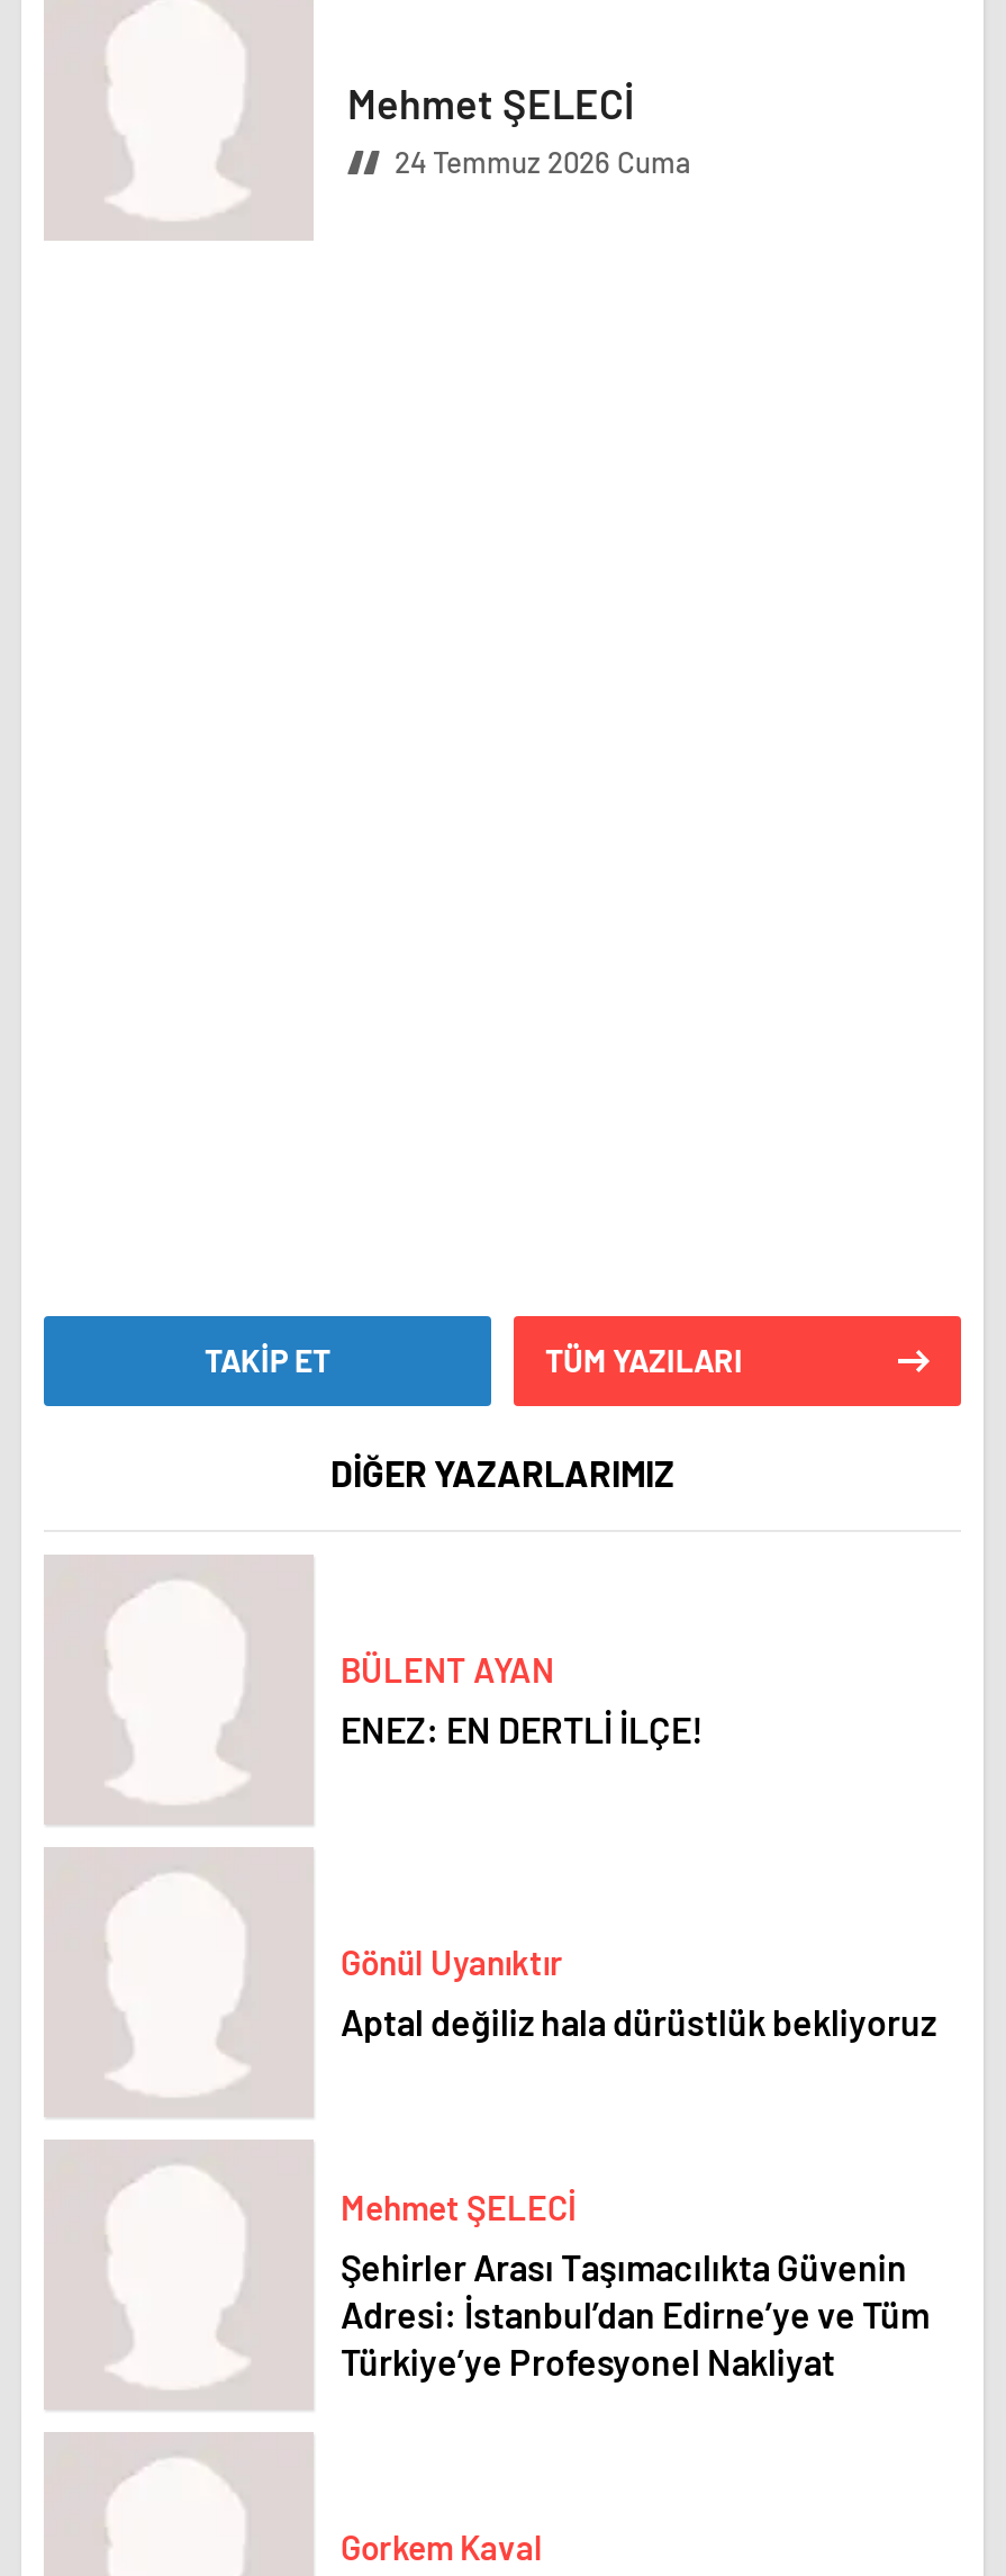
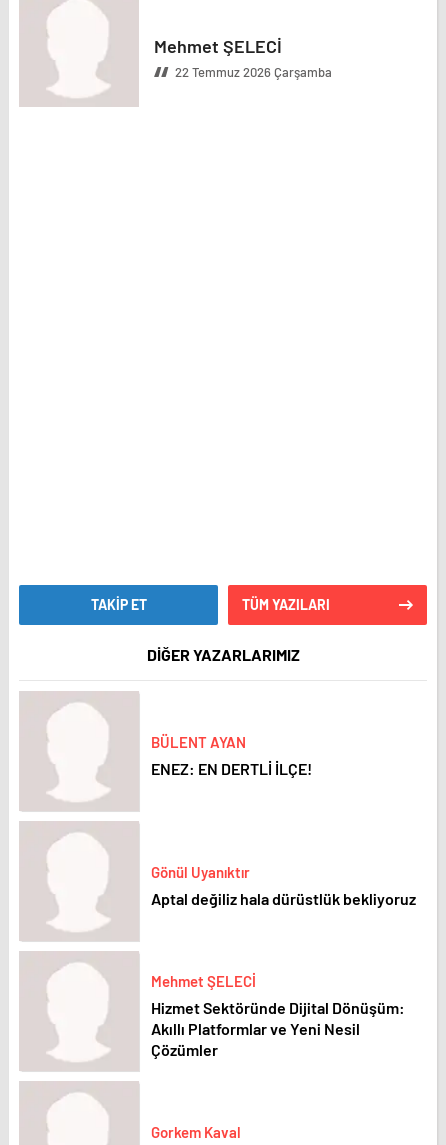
- 24 Temmuz 2026 Cuma
+ 22 Temmuz 2026 Çarşamba

- Şehirler Arası Taşımacılıkta Güvenin
- Adresi: İstanbul’dan Edirne’ye ve Tüm
- Türkiye’ye Profesyonel Nakliyat
+ Hizmet Sektöründe Dijital Dönüşüm:
+ Akıllı Platformlar ve Yeni Nesil
+ Çözümler
